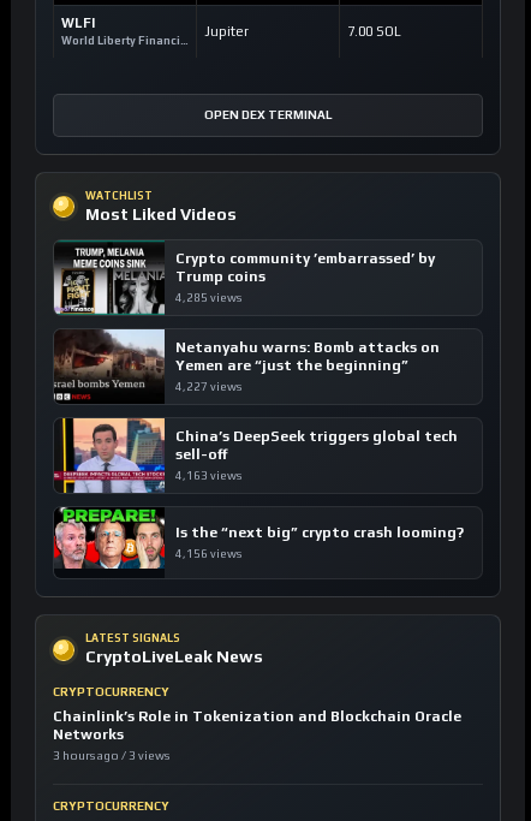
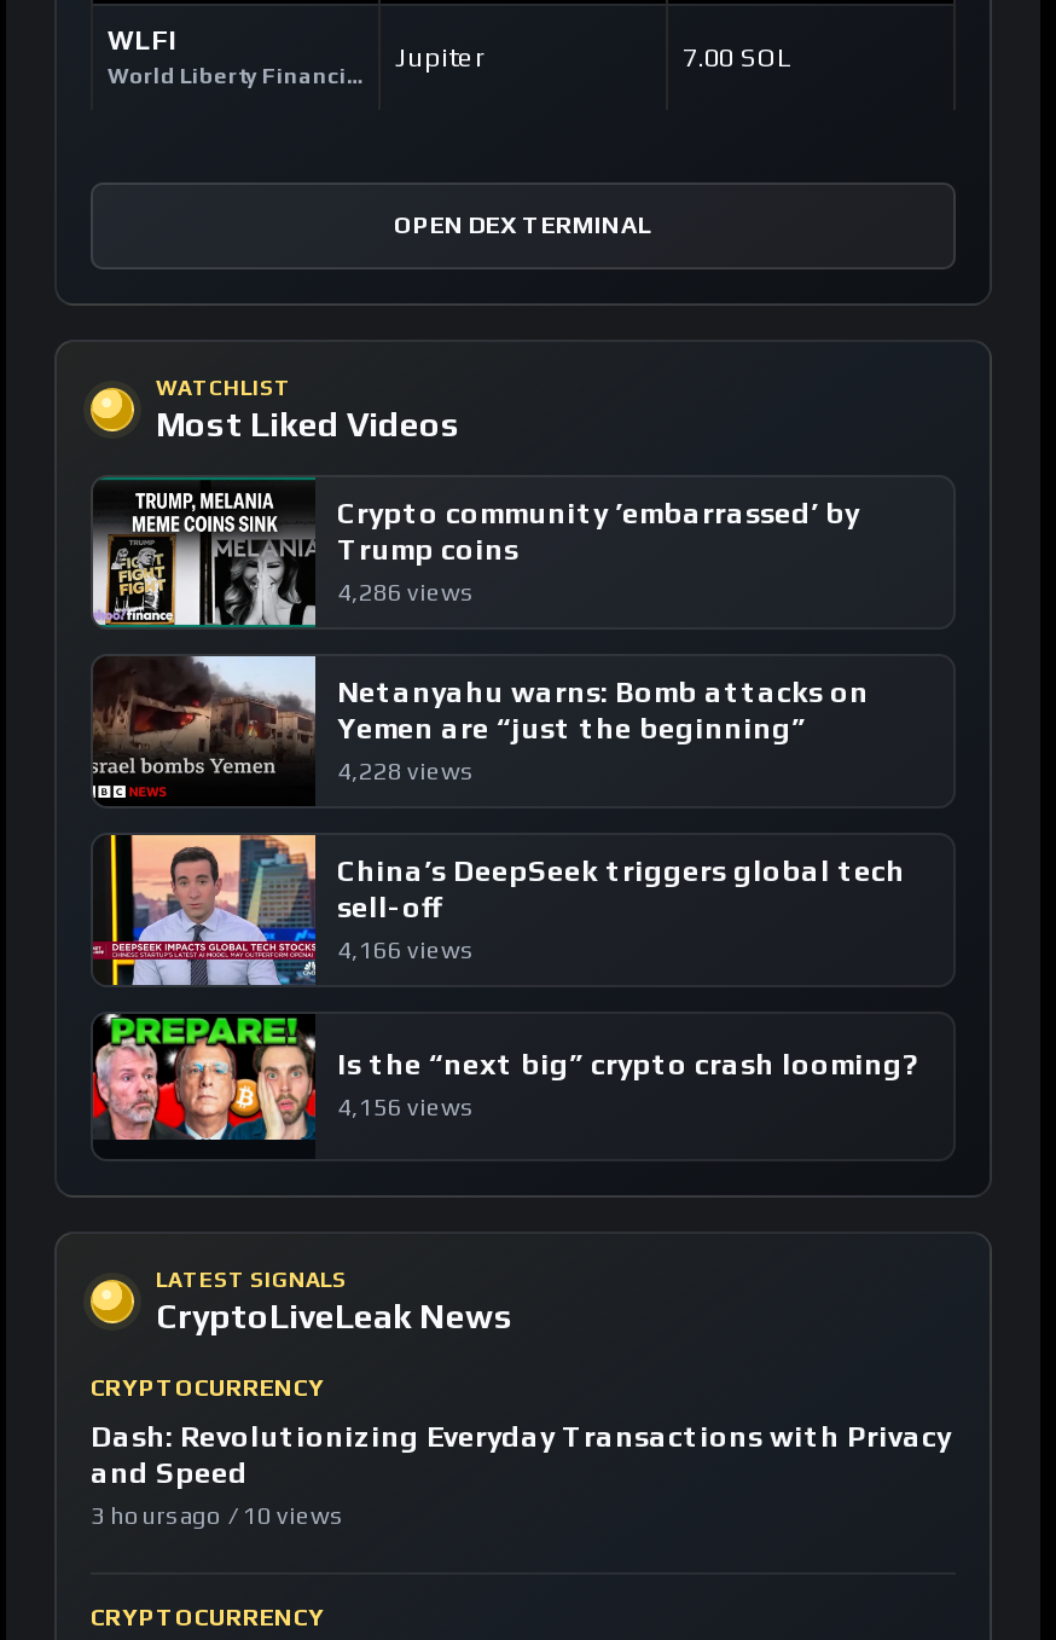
- 4,285 views
+ 4,286 views

- 4,227 views
+ 4,228 views

- 4,163 views
+ 4,166 views

- Chainlink’s Role in Tokenization and Blockchain Oracle
- Networks
- 3 hours ago / 3 views
+ Dash: Revolutionizing Everyday Transactions with Privacy
+ and Speed
+ 3 hours ago / 10 views
